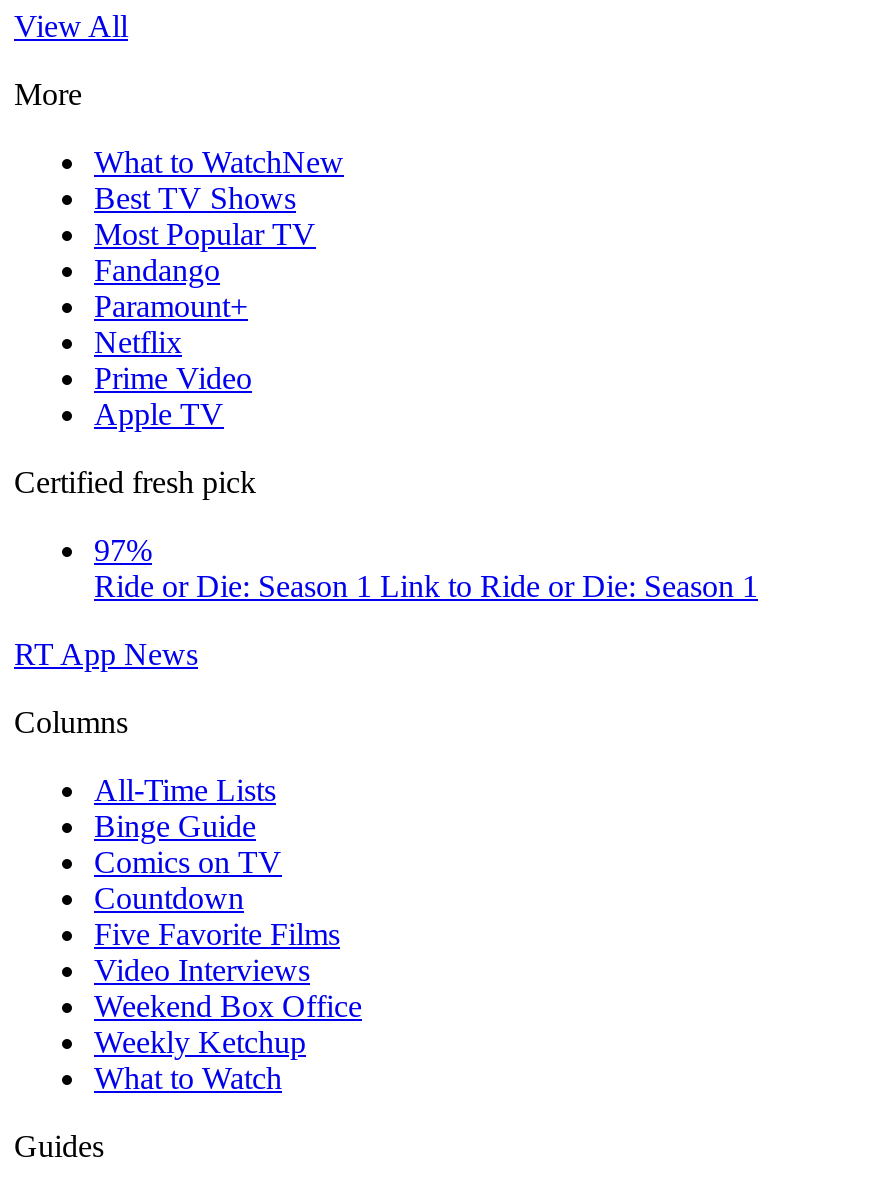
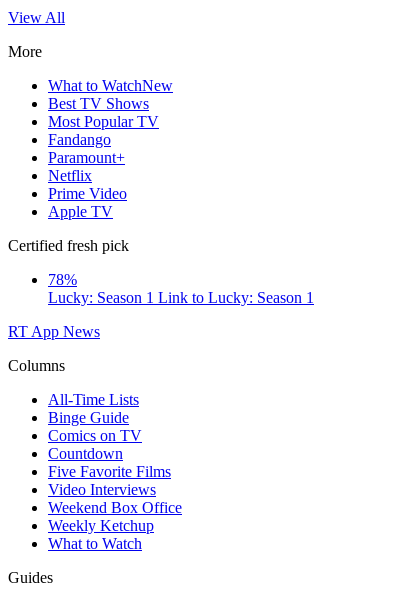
- 97%
- Ride or Die: Season 1 Link to Ride or Die: Season 1
+ 78%
+ Lucky: Season 1 Link to Lucky: Season 1
